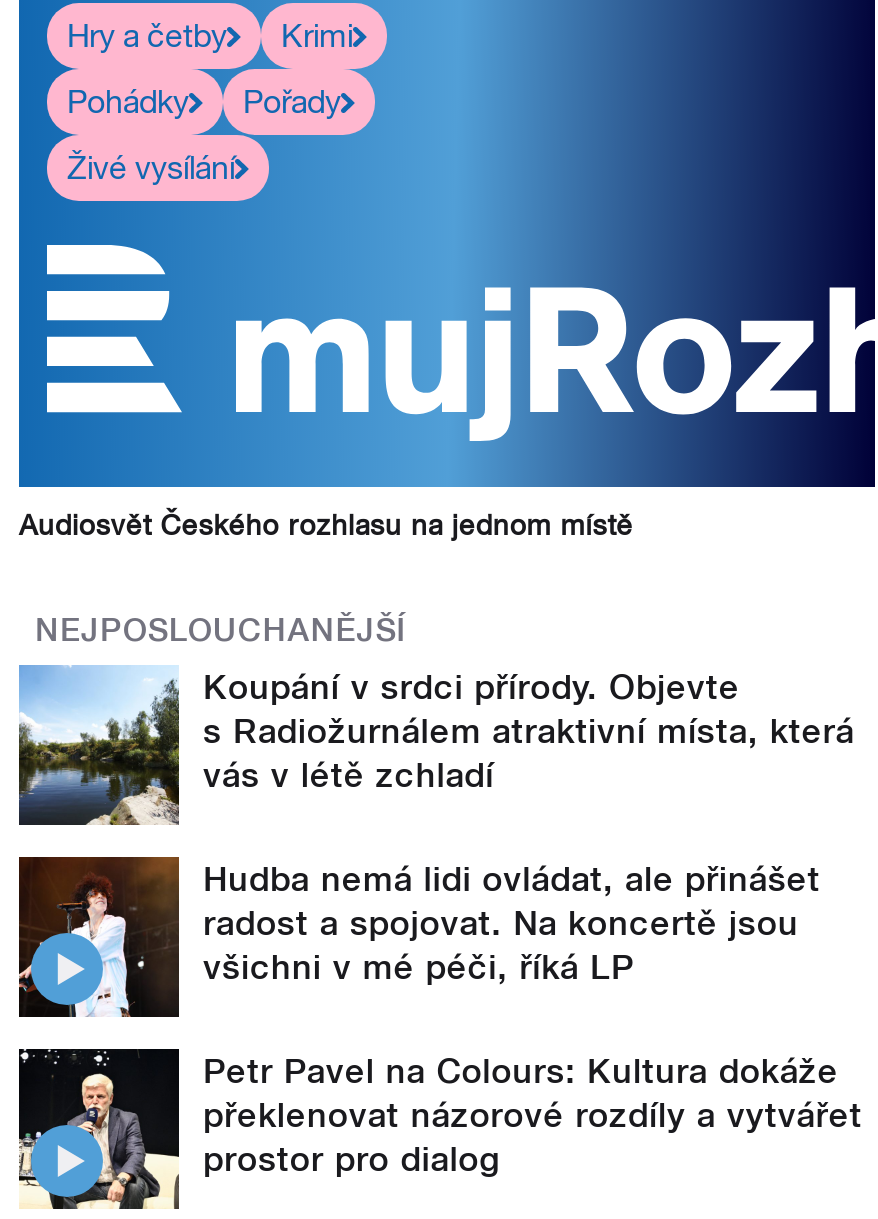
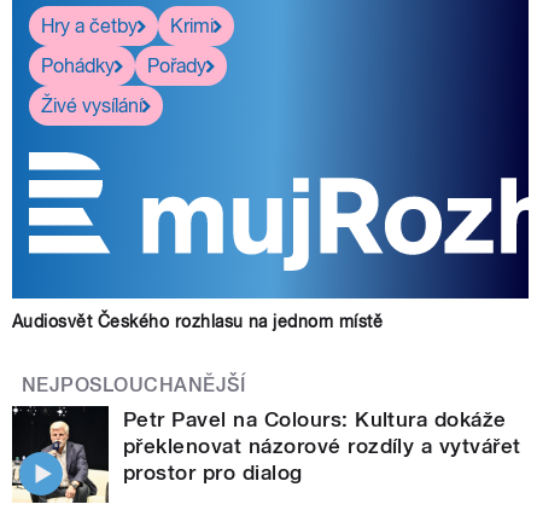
- [image]
- Koupání v srdci přírody. Objevte
- s Radiožurnálem atraktivní místa, která
- vás v létě zchladí
- Hudba nemá lidi ovládat, ale přinášet
- radost a spojovat. Na koncertě jsou
- všichni v mé péči, říká LP

- [image]
